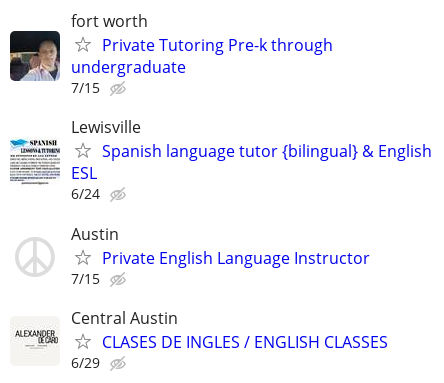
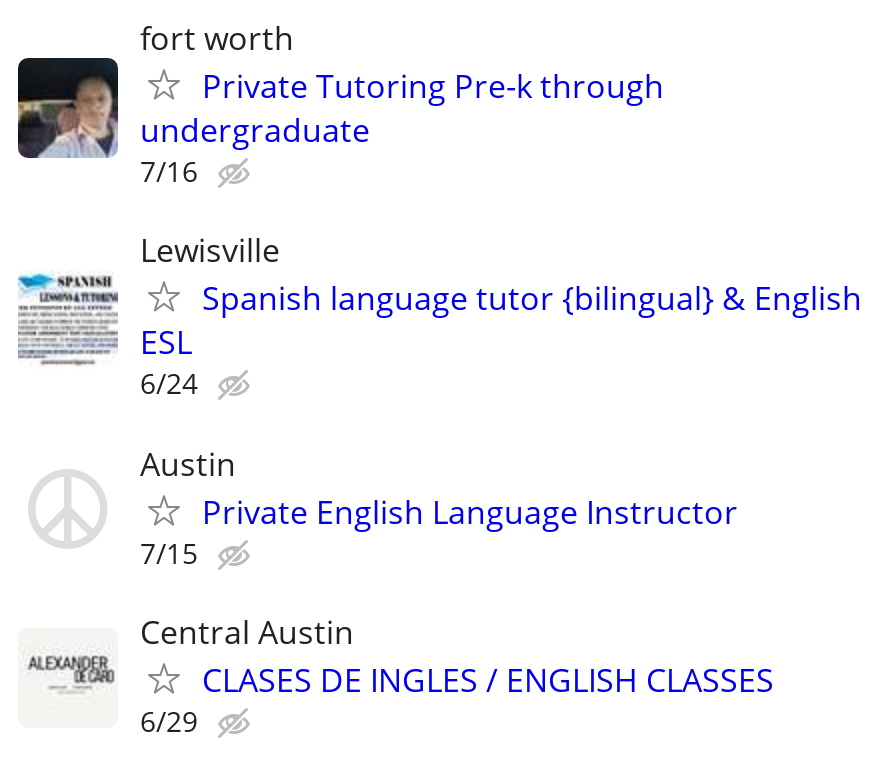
- 7/15
+ 7/16
